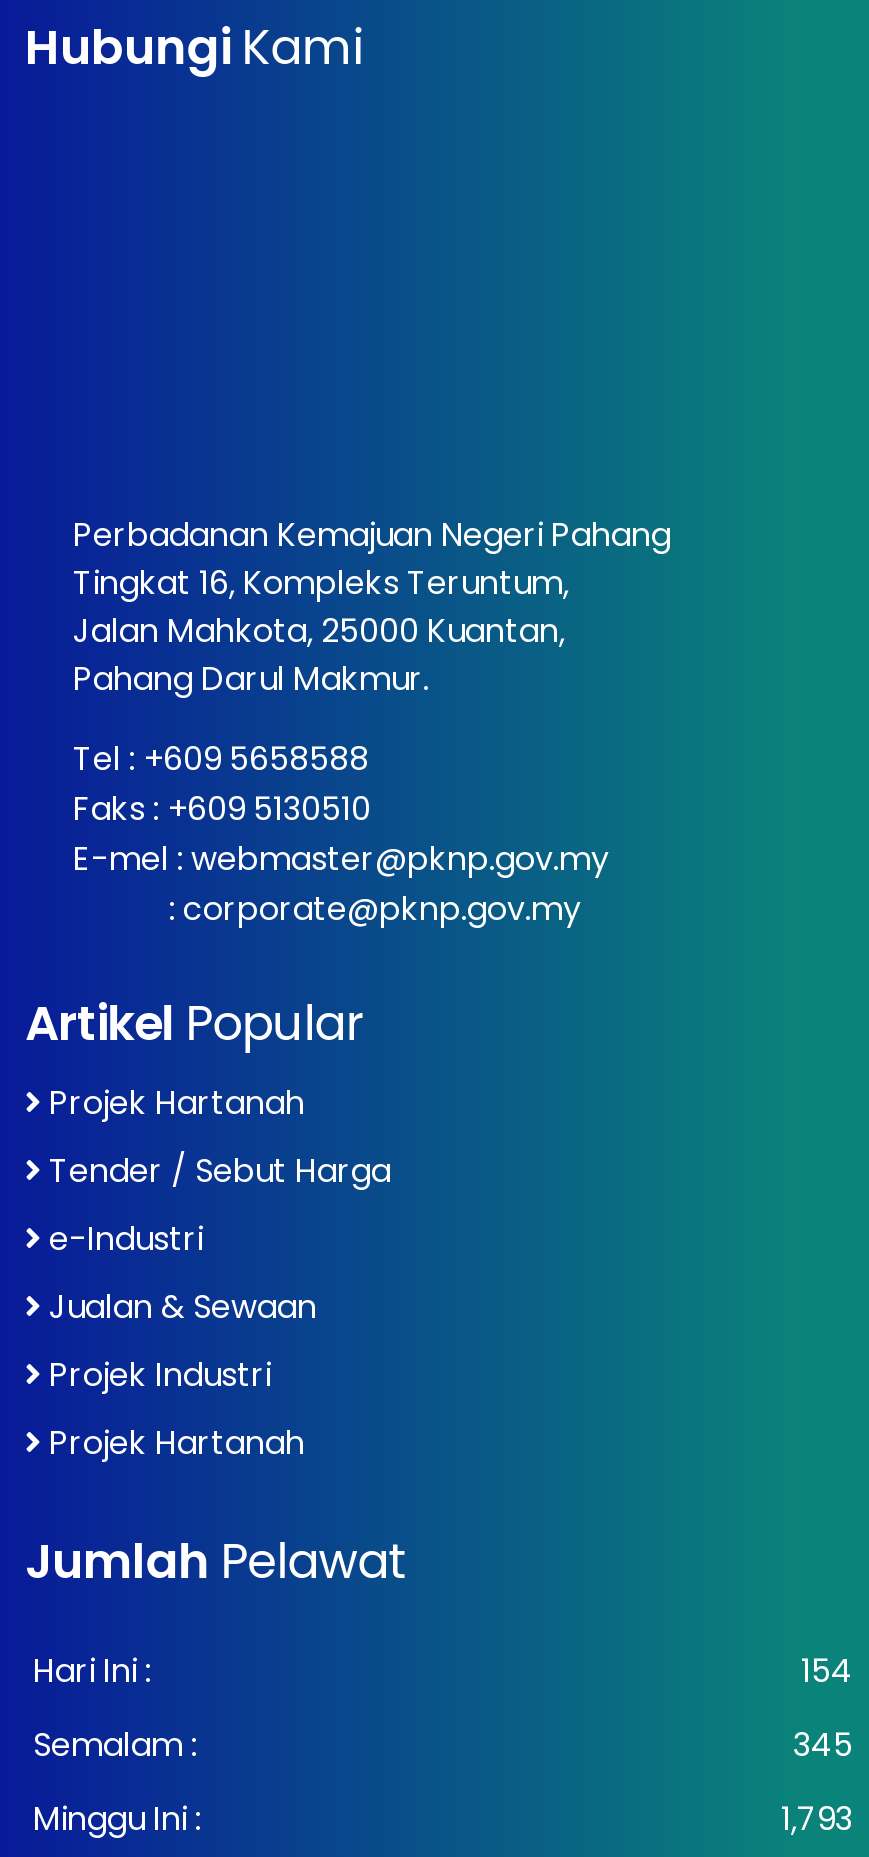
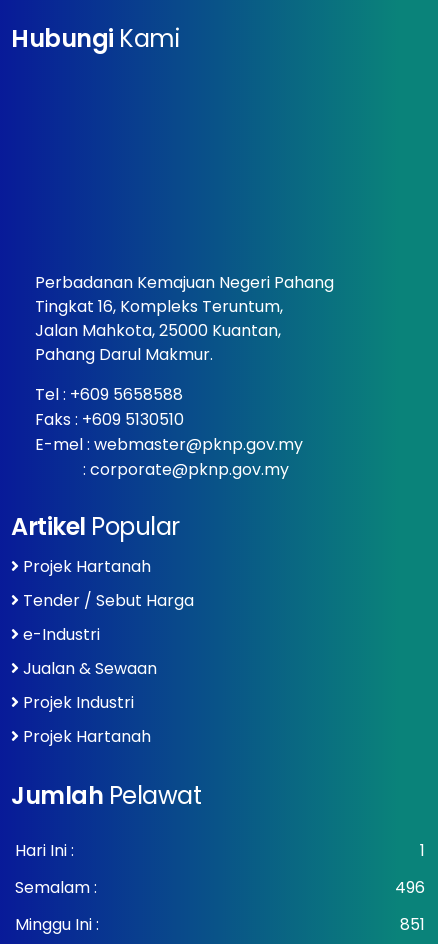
- 154
+ 1

- 345
+ 496

- 1,793
+ 851
